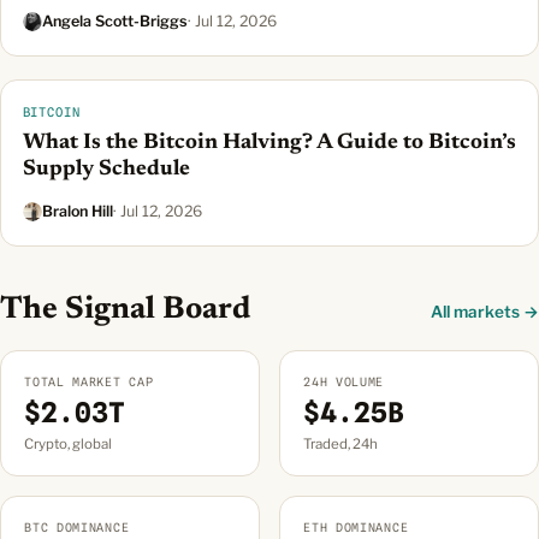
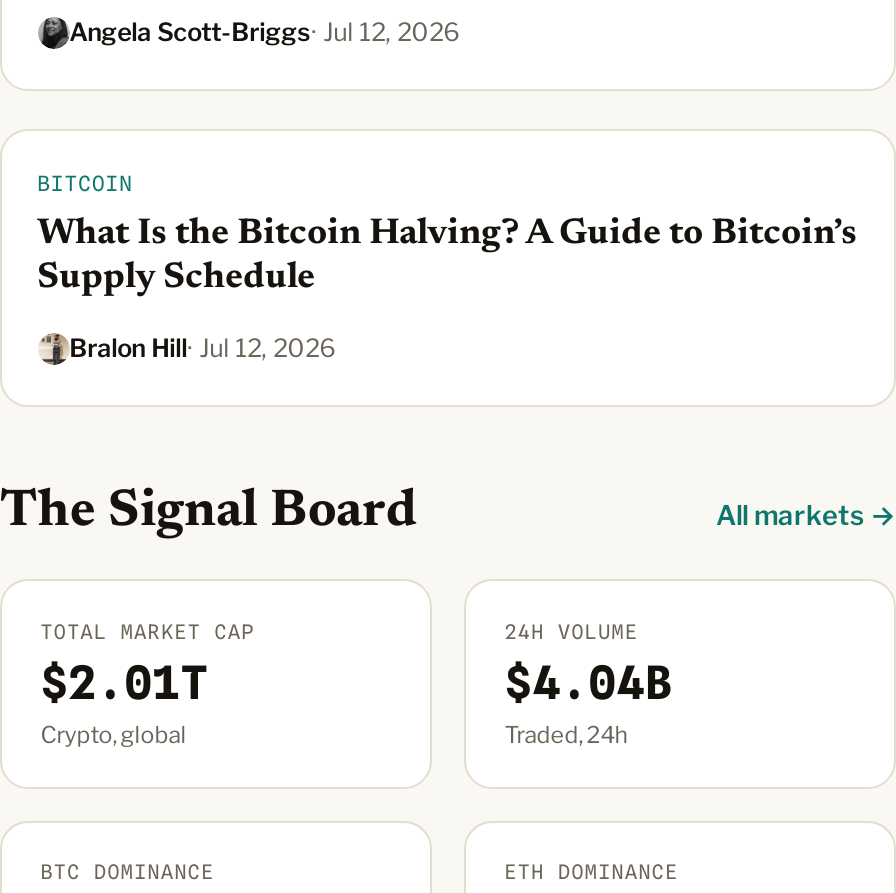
- $2.03T
+ $2.01T

- $4.25B
+ $4.04B
